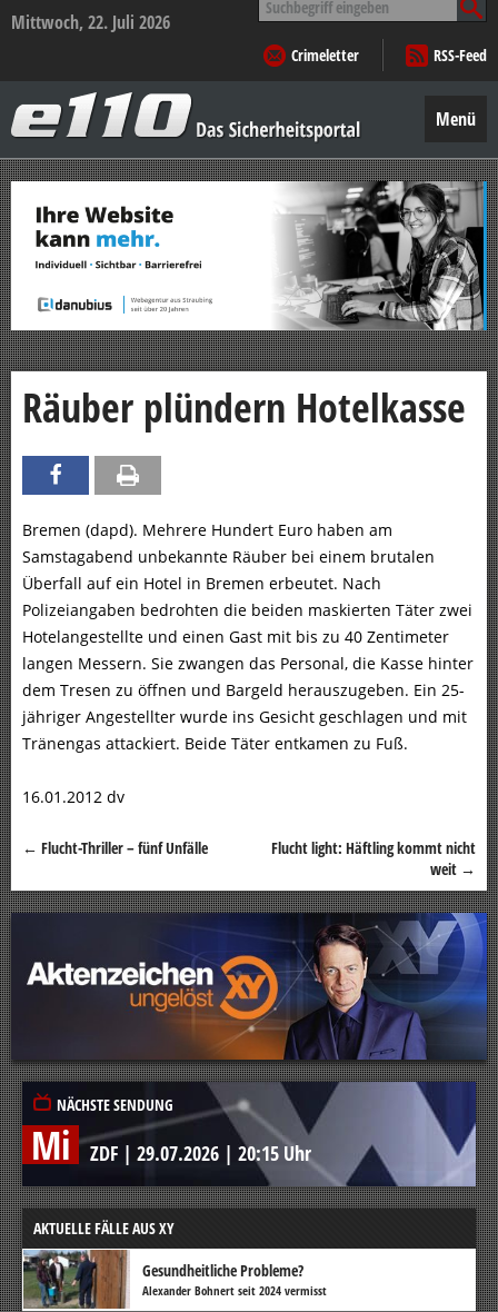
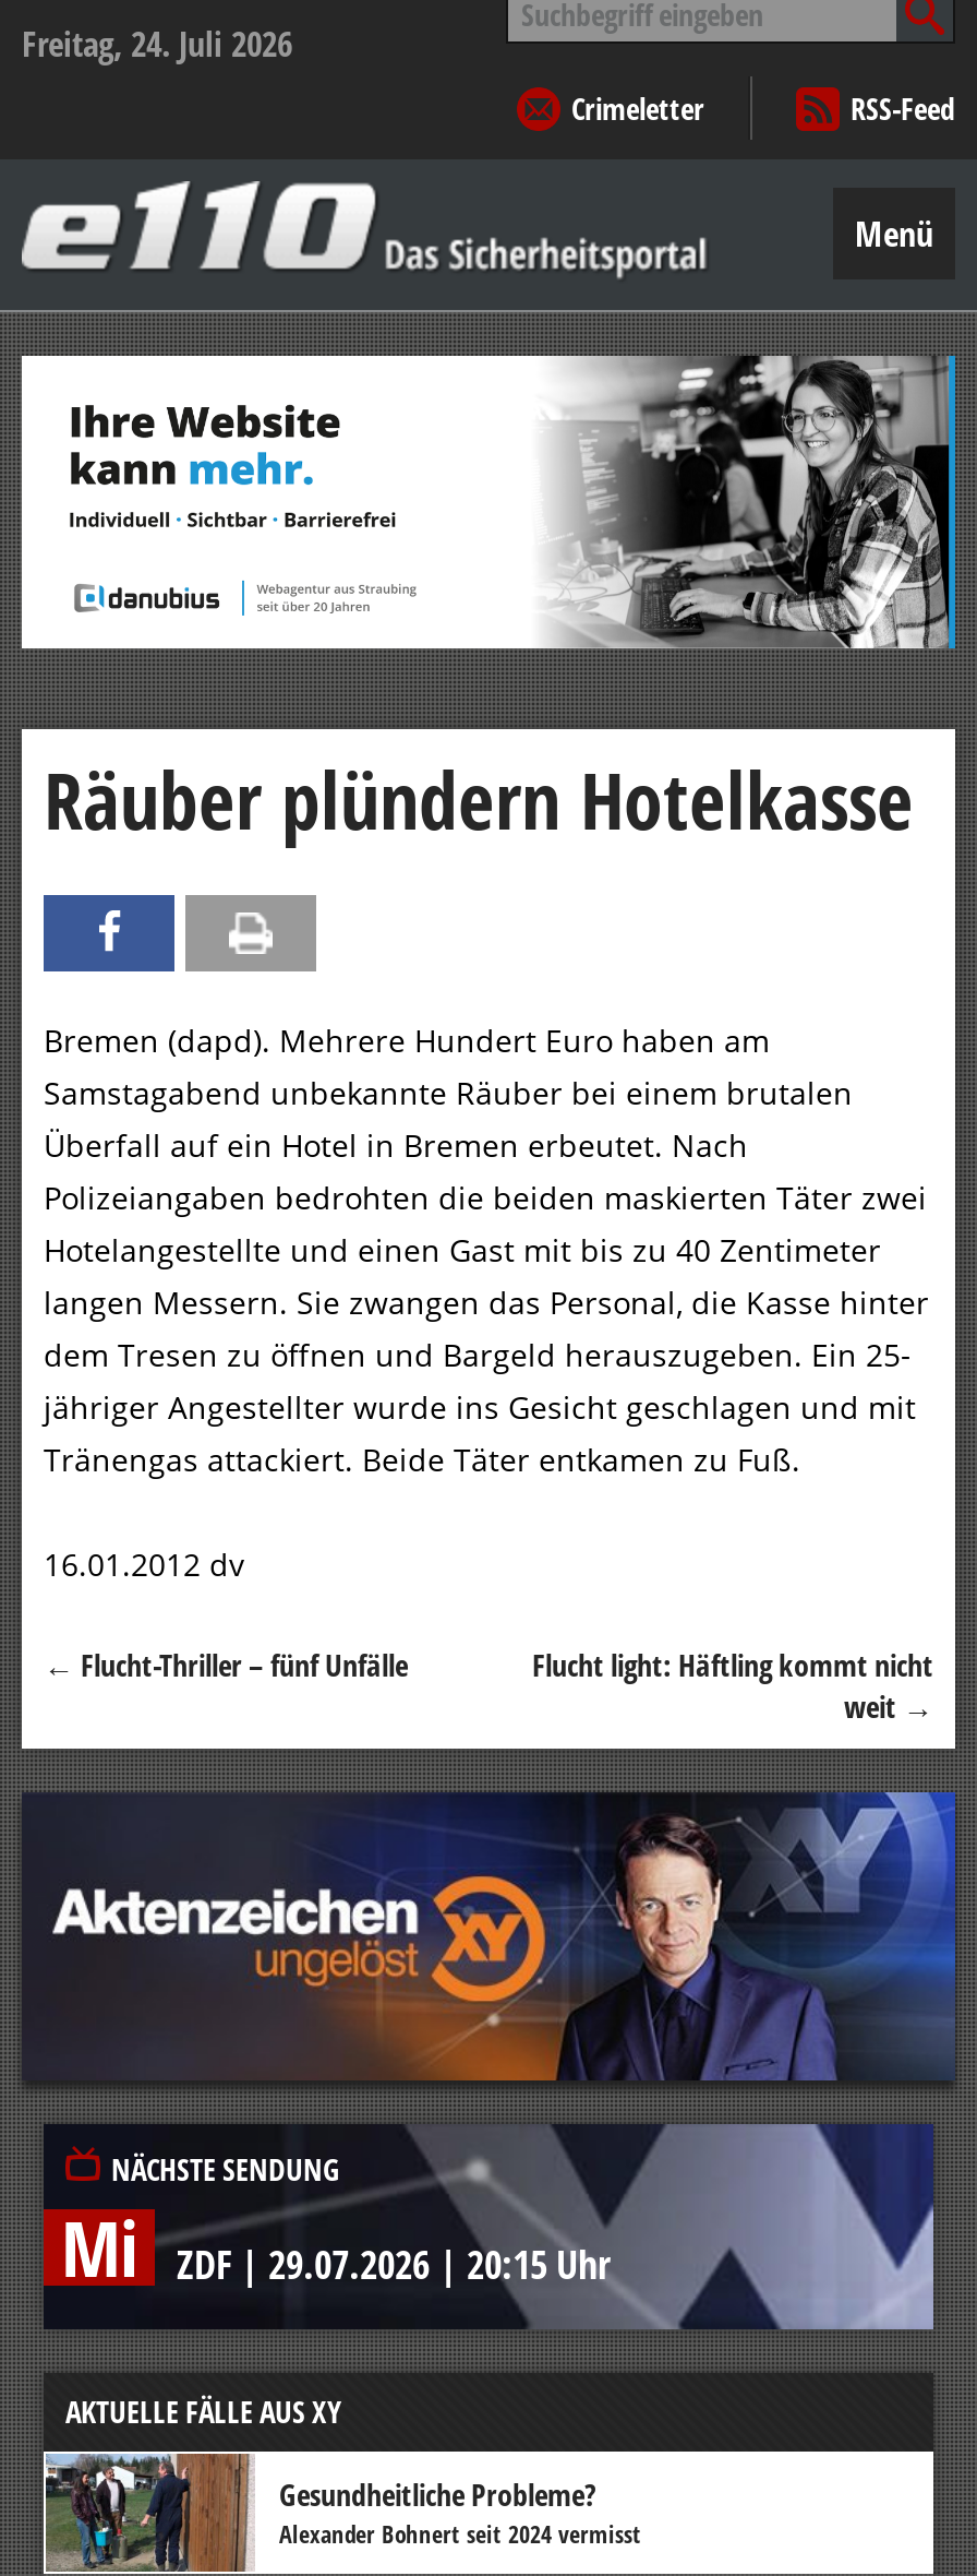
- Mittwoch, 22. Juli 2026
+ Freitag, 24. Juli 2026
